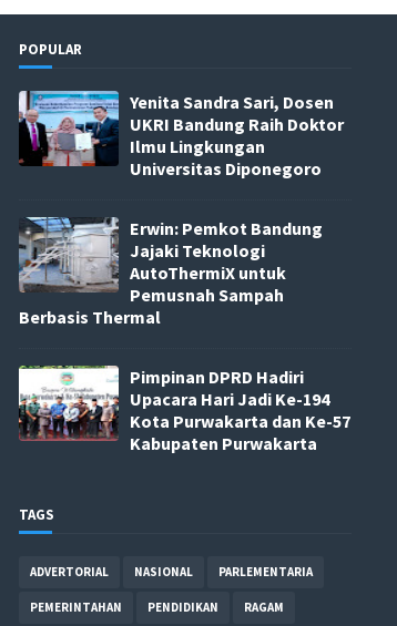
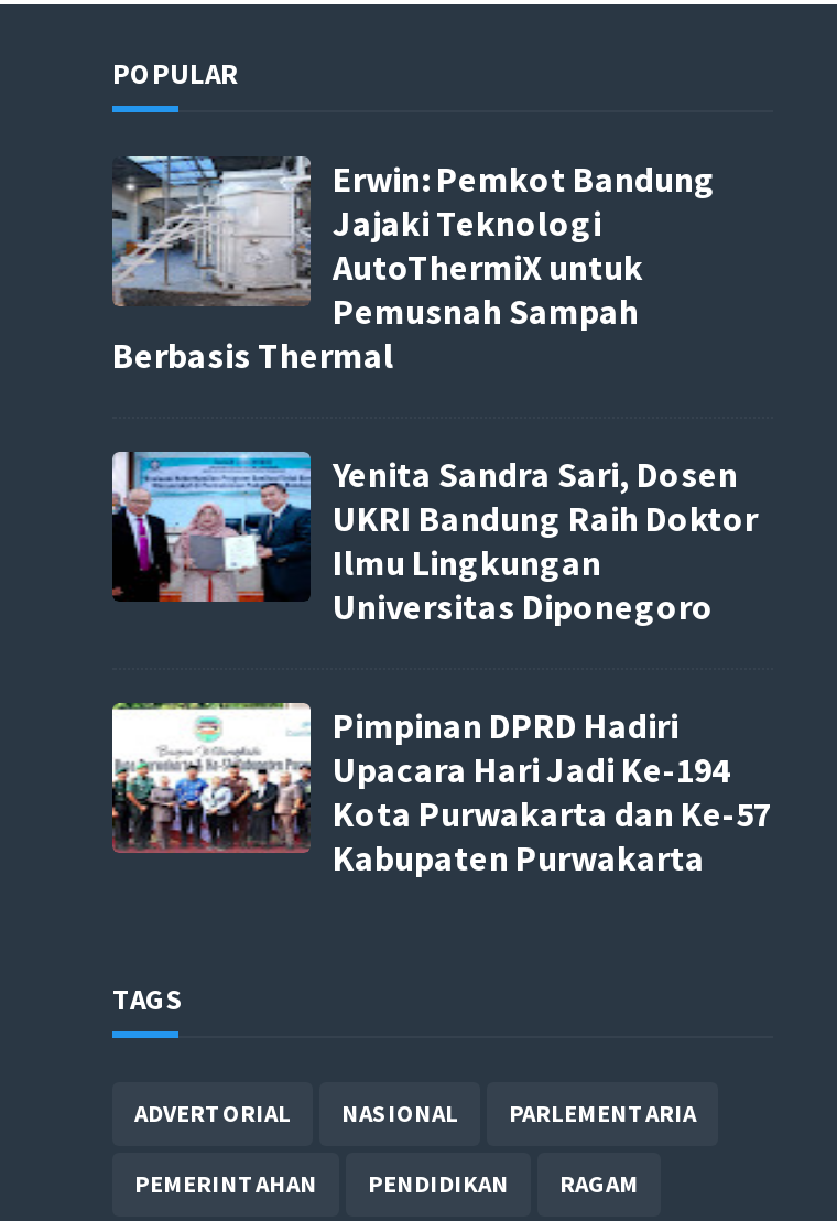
moved down: [image] | Yenita Sandra Sari, Dosen | UKRI Bandung Raih Doktor | Ilmu Lingkungan | Universitas Diponegoro

moved up: [image] | Erwin: Pemkot Bandung | Jajaki Teknologi | AutoThermiX untuk | Pemusnah Sampah | Berbasis Thermal
